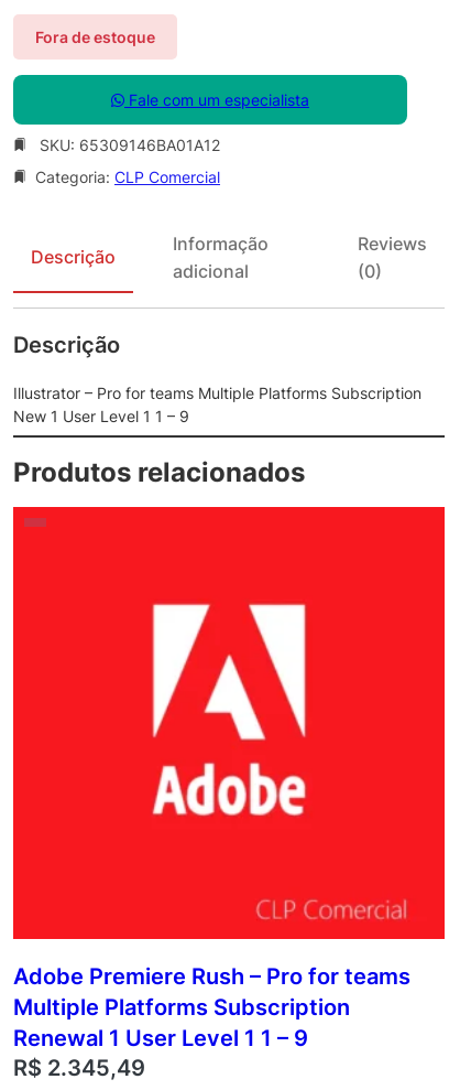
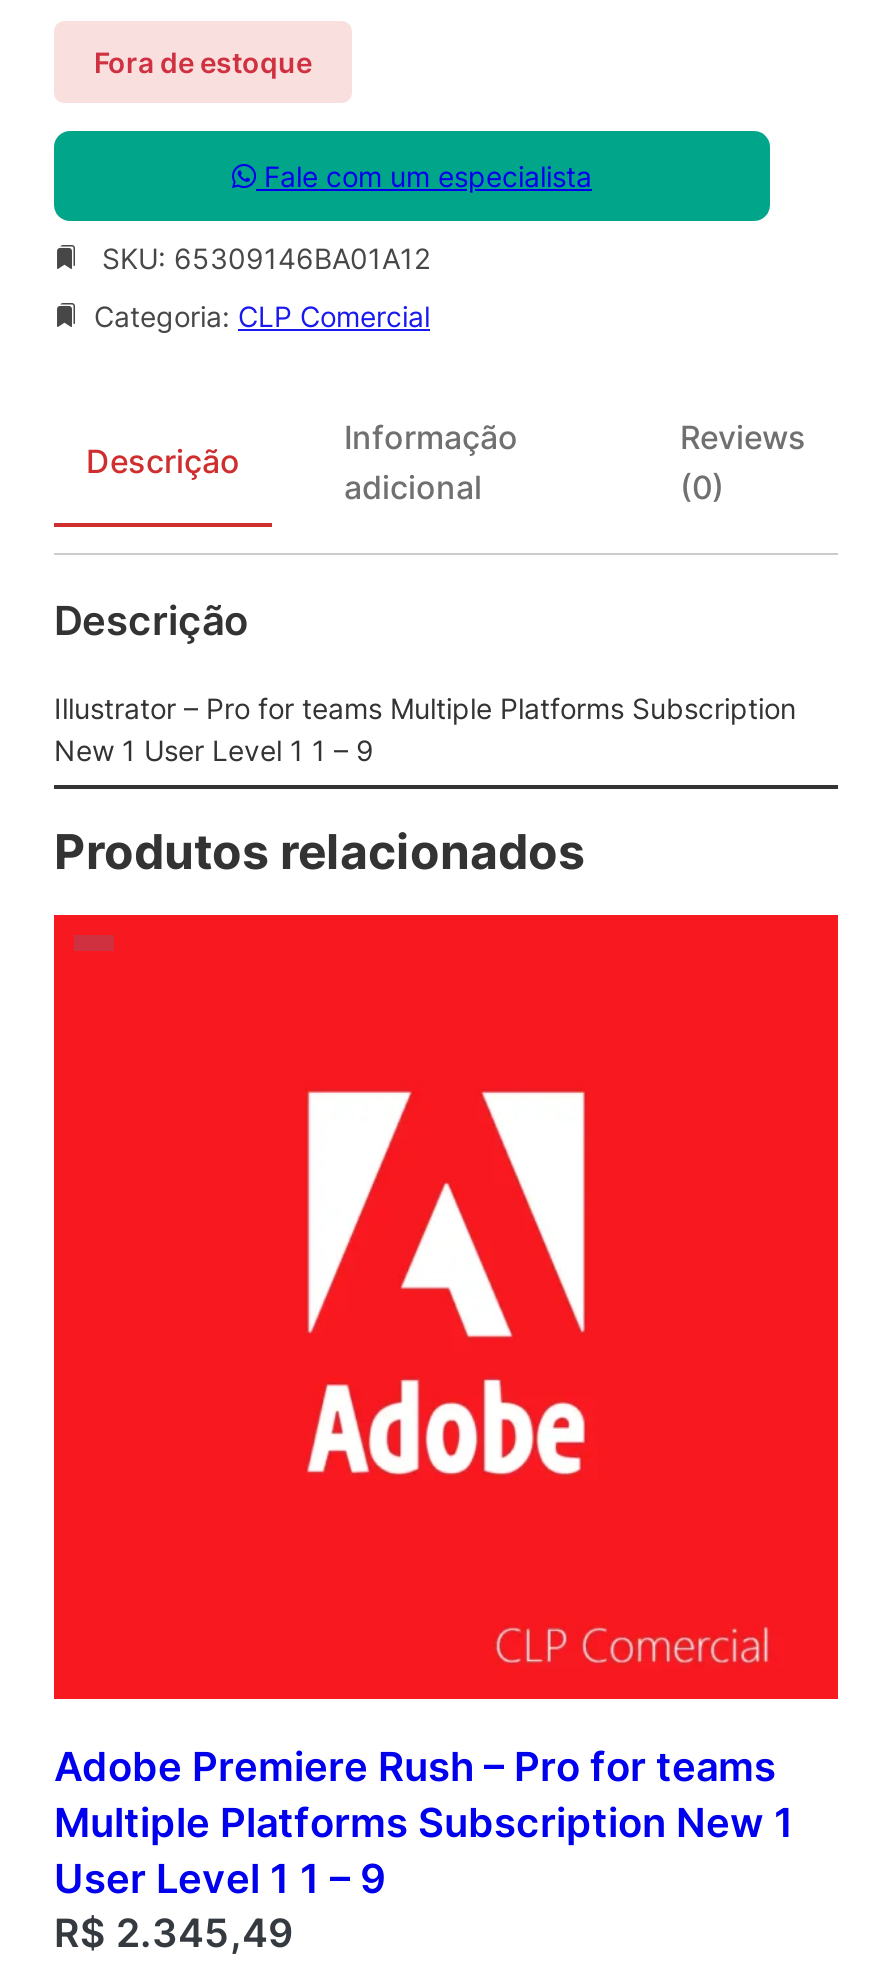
- Multiple Platforms Subscription
- Renewal 1 User Level 1 1 – 9
+ Multiple Platforms Subscription New 1
+ User Level 1 1 – 9
